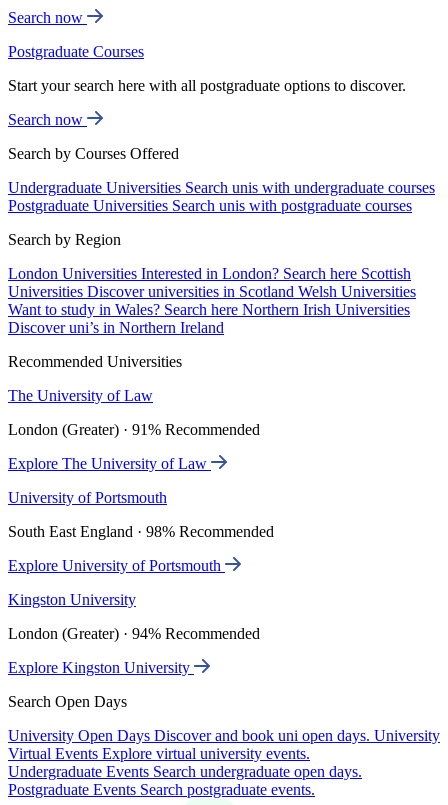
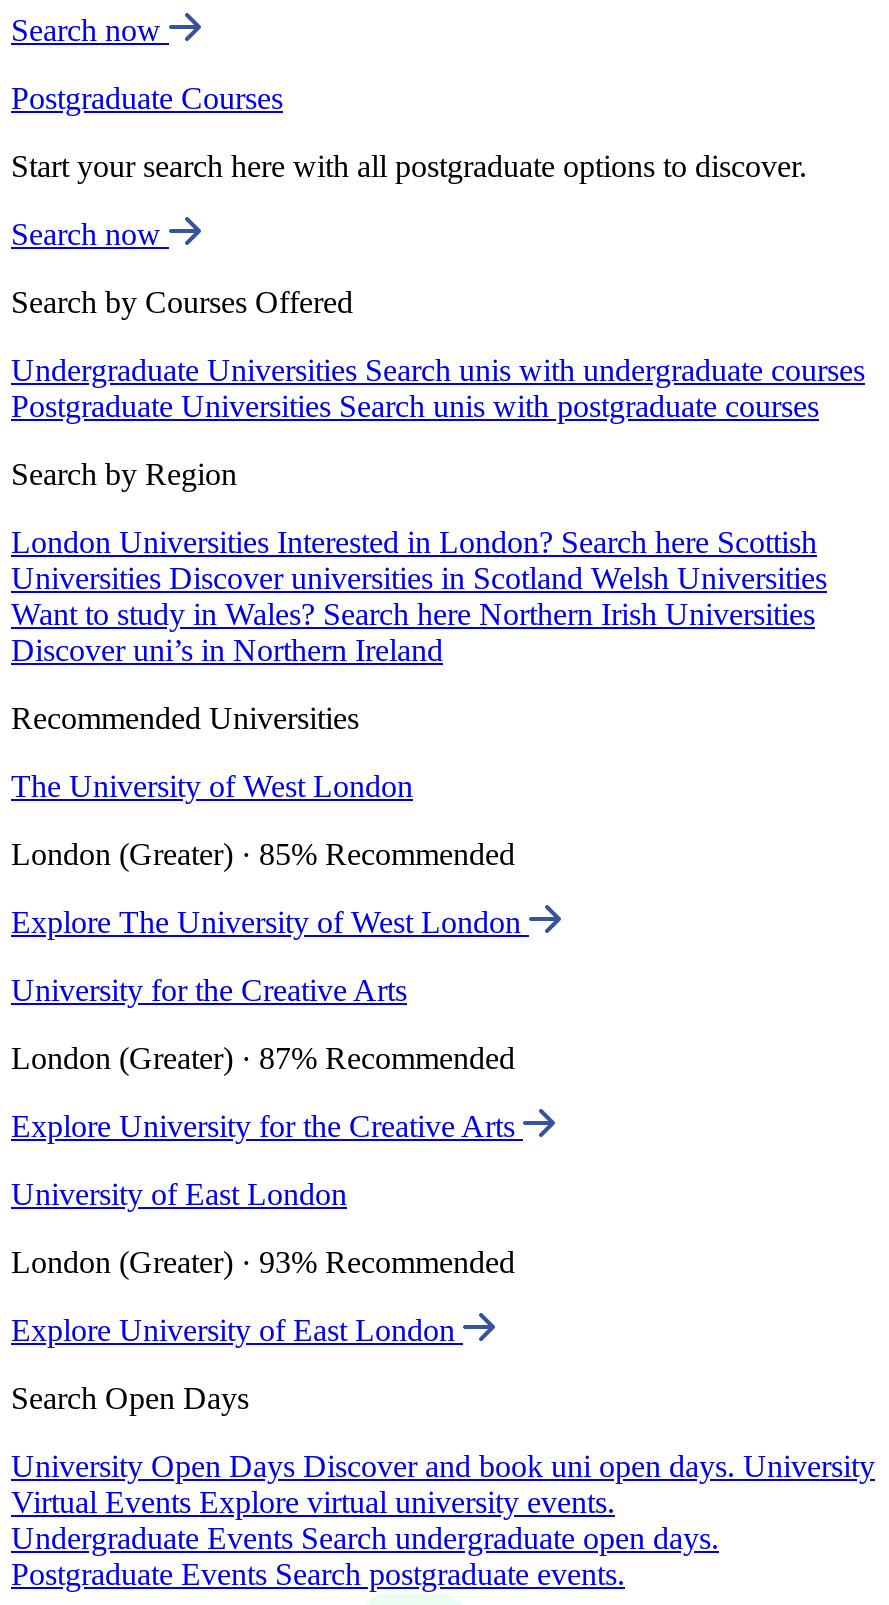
- The University of Law
+ The University of West London

- London (Greater) · 91% Recommended
+ London (Greater) · 85% Recommended

- Explore The University of Law
+ Explore The University of West London

- University of Portsmouth
+ University for the Creative Arts

- South East England · 98% Recommended
+ London (Greater) · 87% Recommended

- Explore University of Portsmouth
+ Explore University for the Creative Arts

- Kingston University
+ University of East London

- London (Greater) · 94% Recommended
+ London (Greater) · 93% Recommended

- Explore Kingston University
+ Explore University of East London
